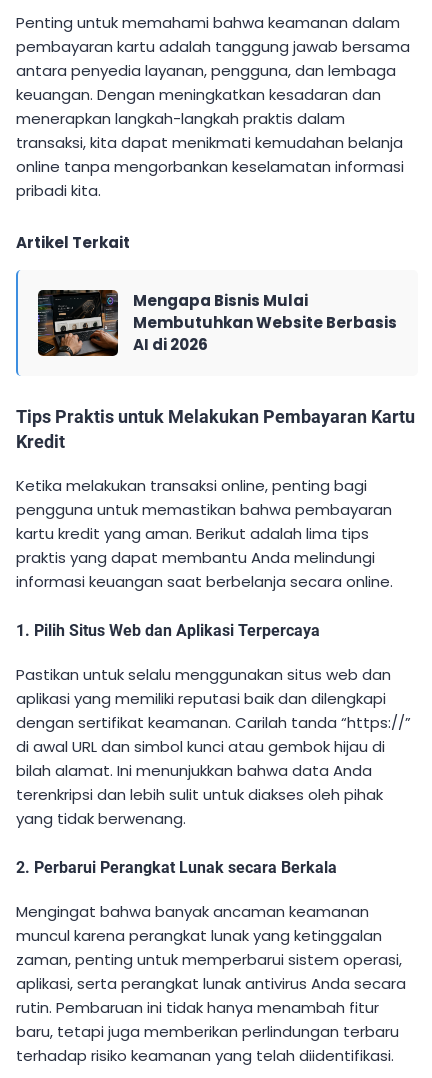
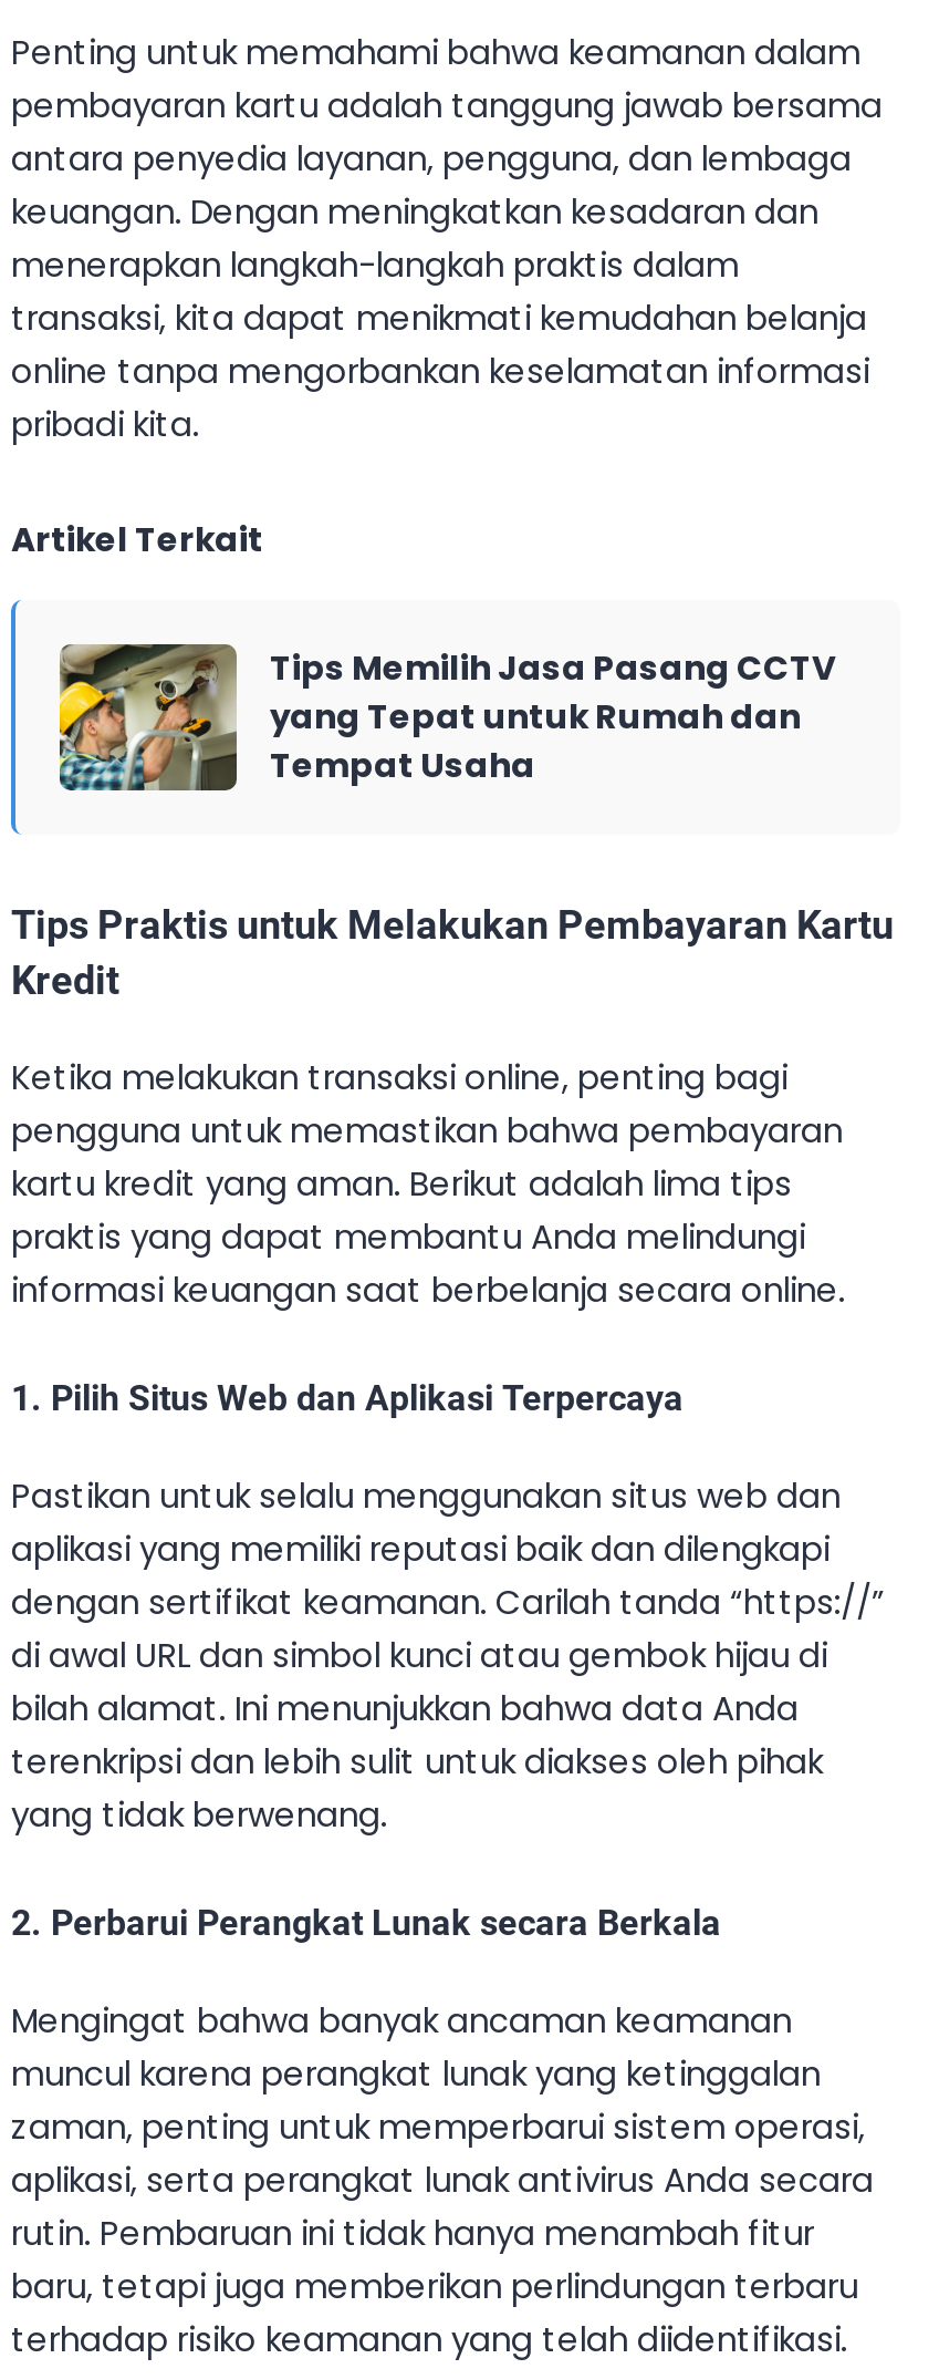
- [image]
- Mengapa Bisnis Mulai
- Membutuhkan Website Berbasis
- AI di 2026
+ [image]
+ Tips Memilih Jasa Pasang CCTV
+ yang Tepat untuk Rumah dan
+ Tempat Usaha
